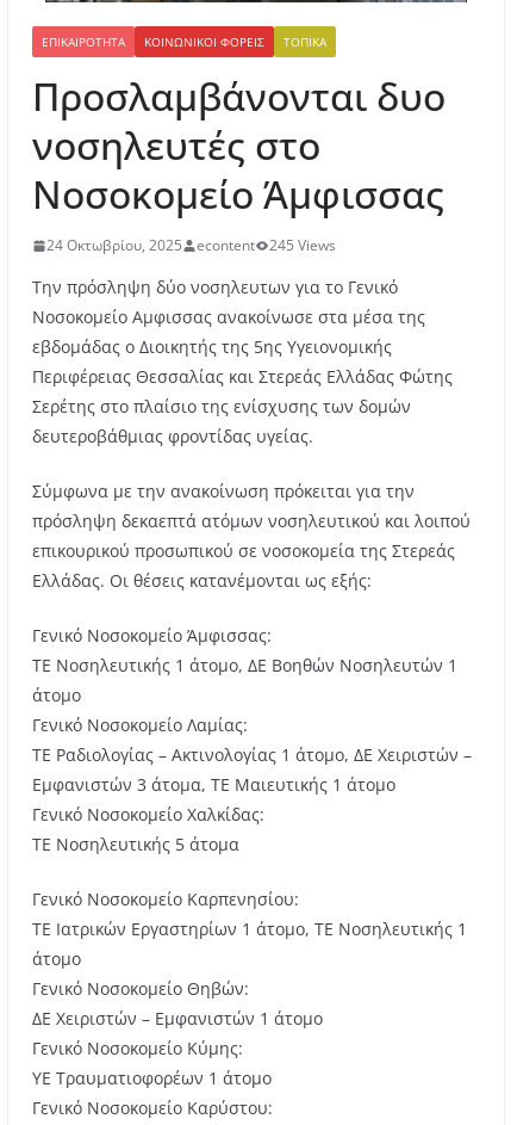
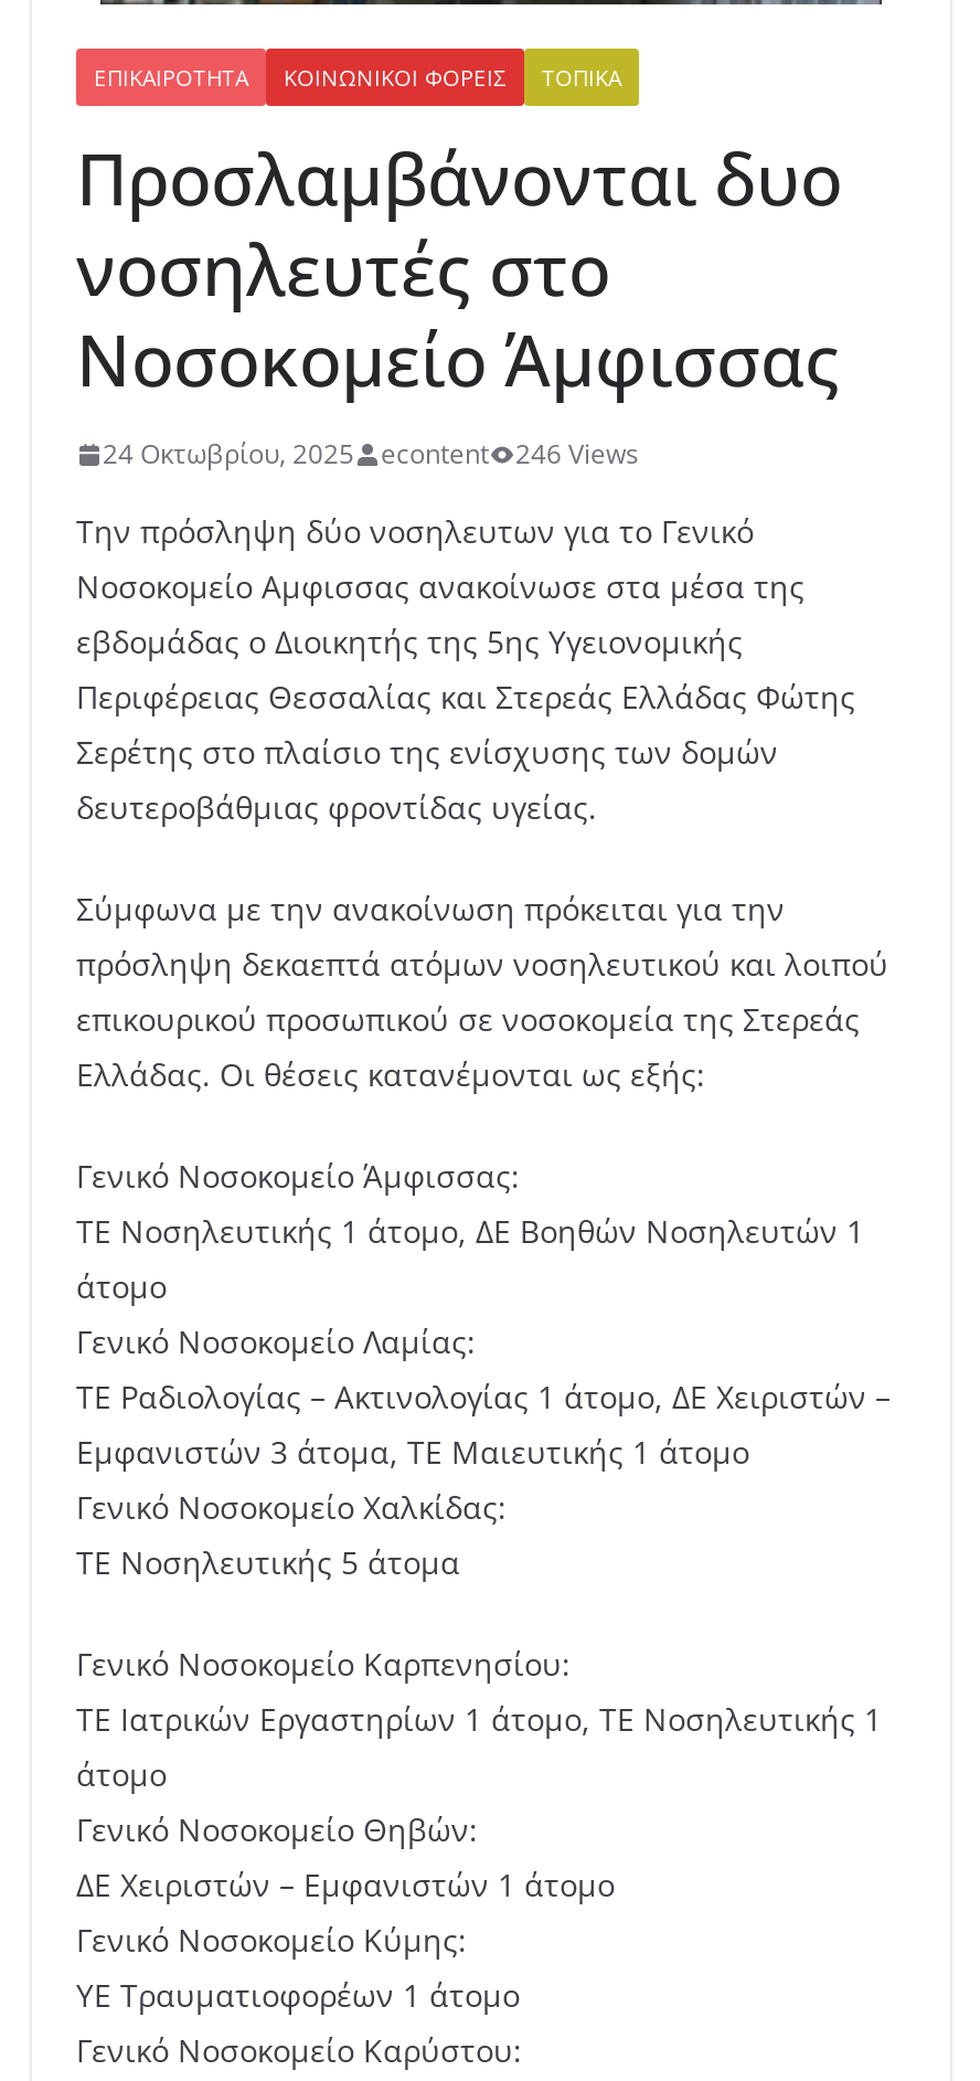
- 245 Views
+ 246 Views
